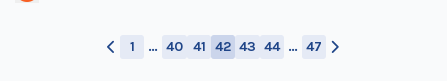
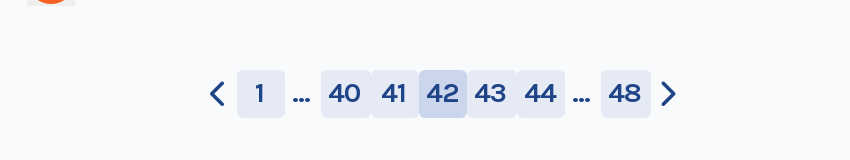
- 1 … 40 41 42 43 44 … 47
+ 1 … 40 41 42 43 44 … 48
